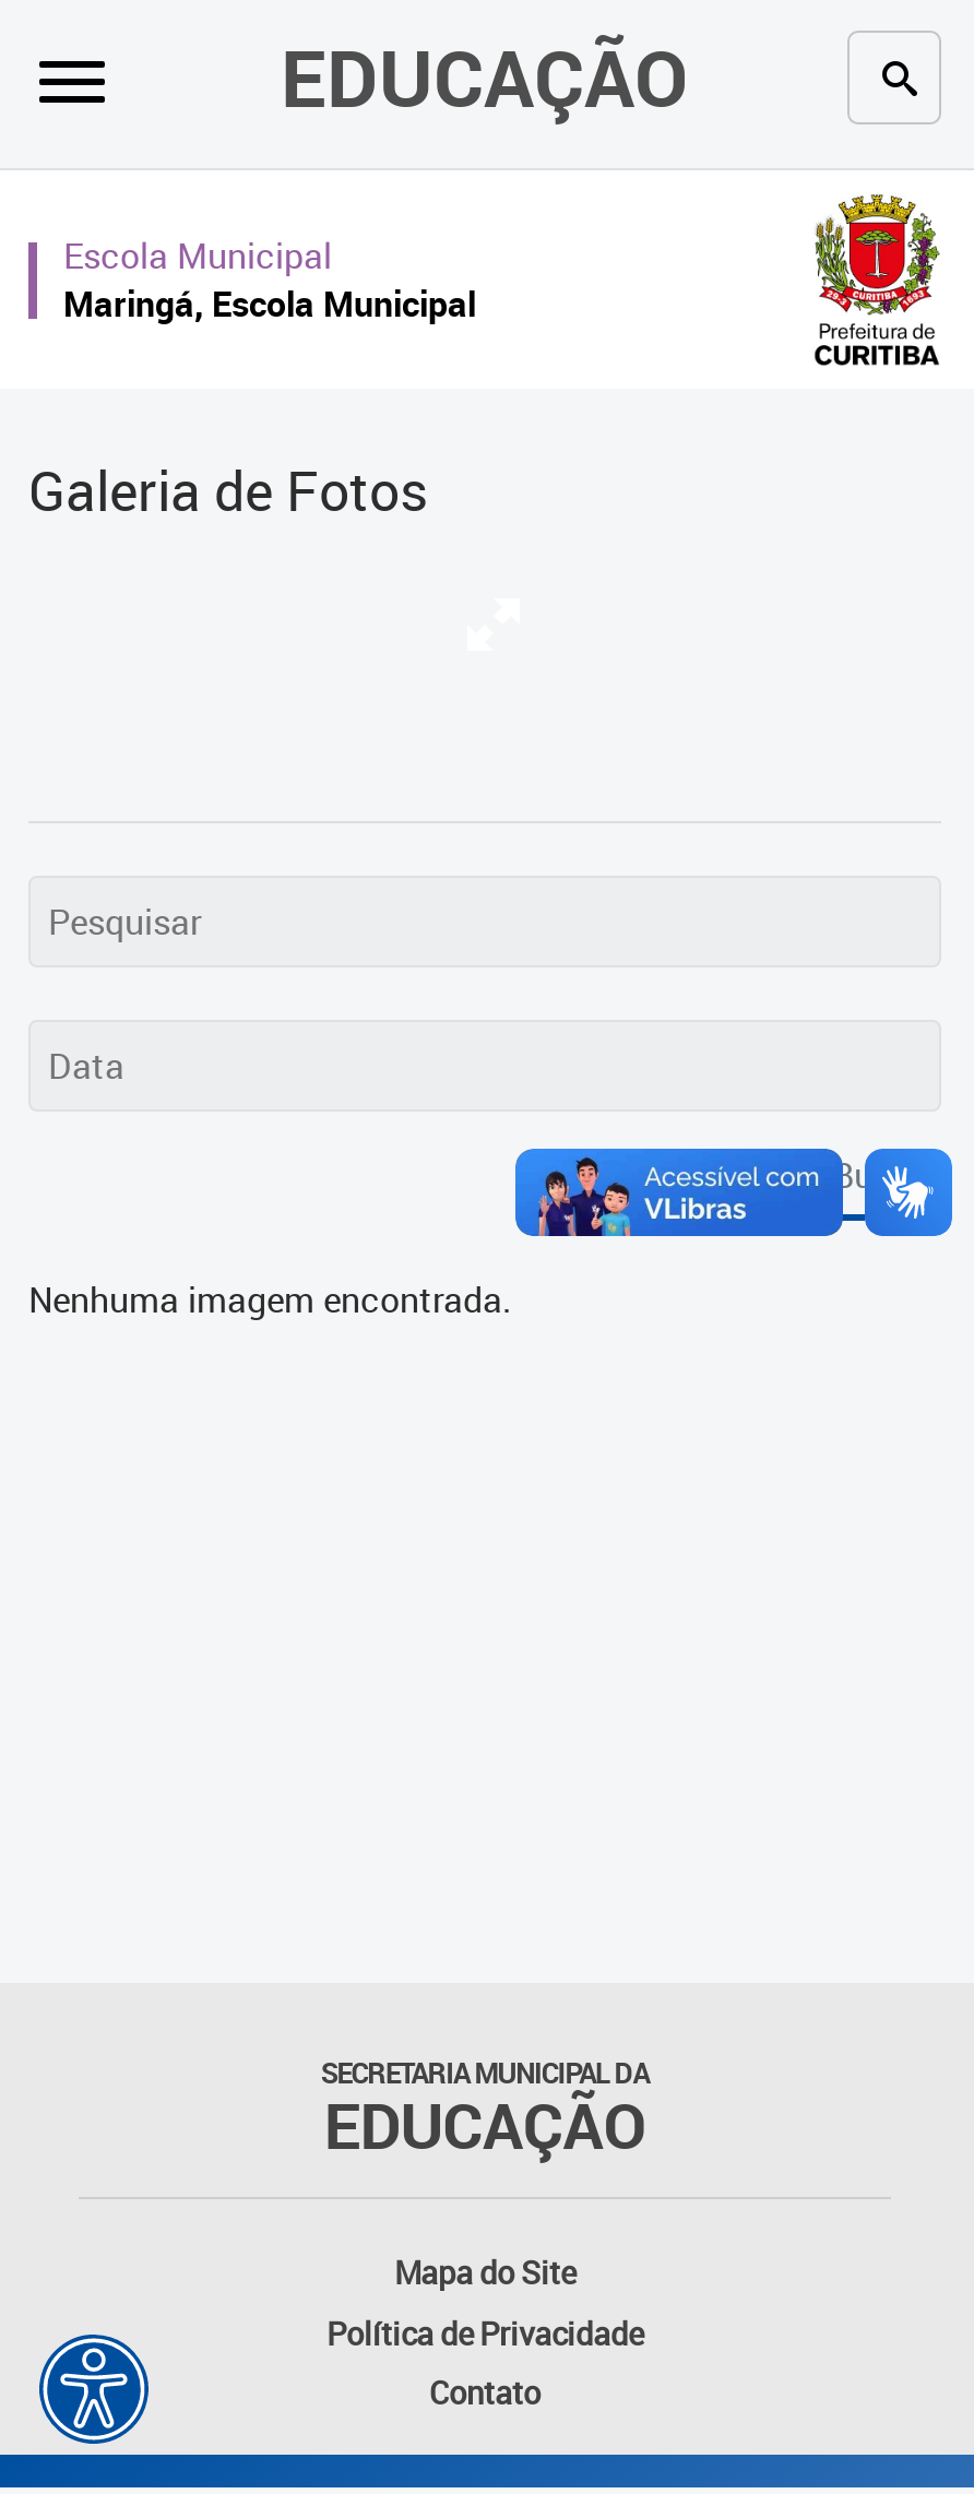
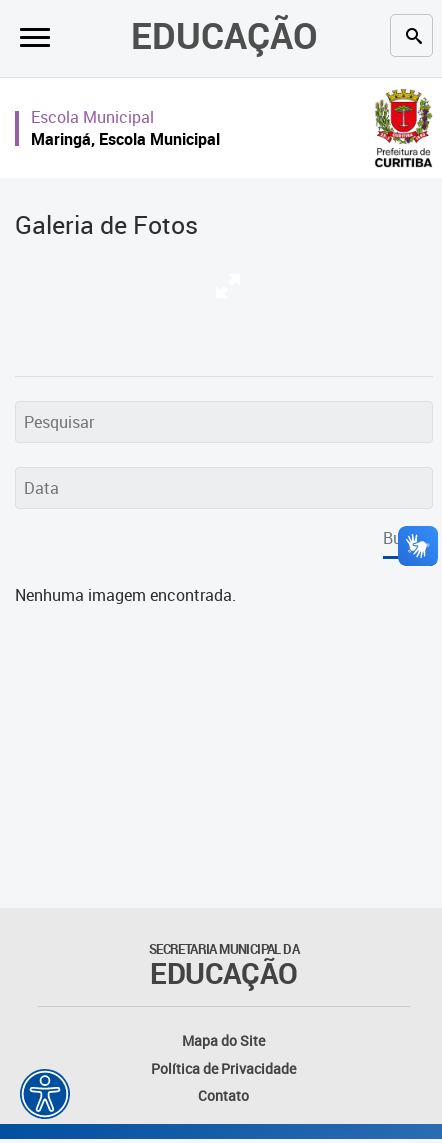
- [image]
